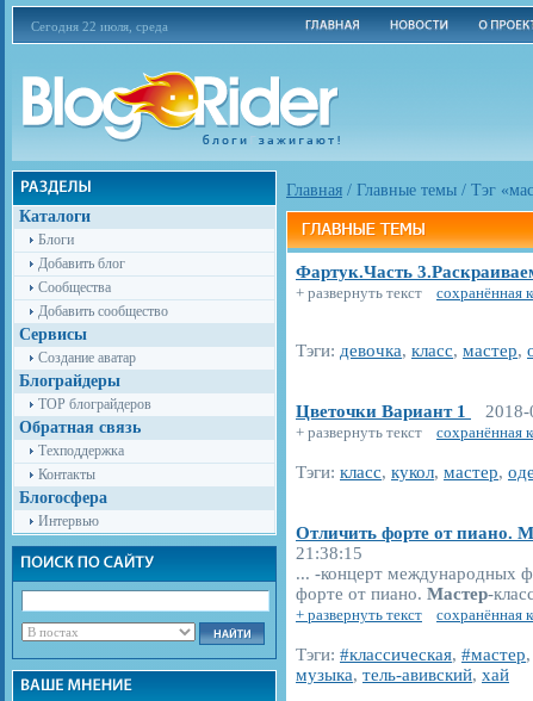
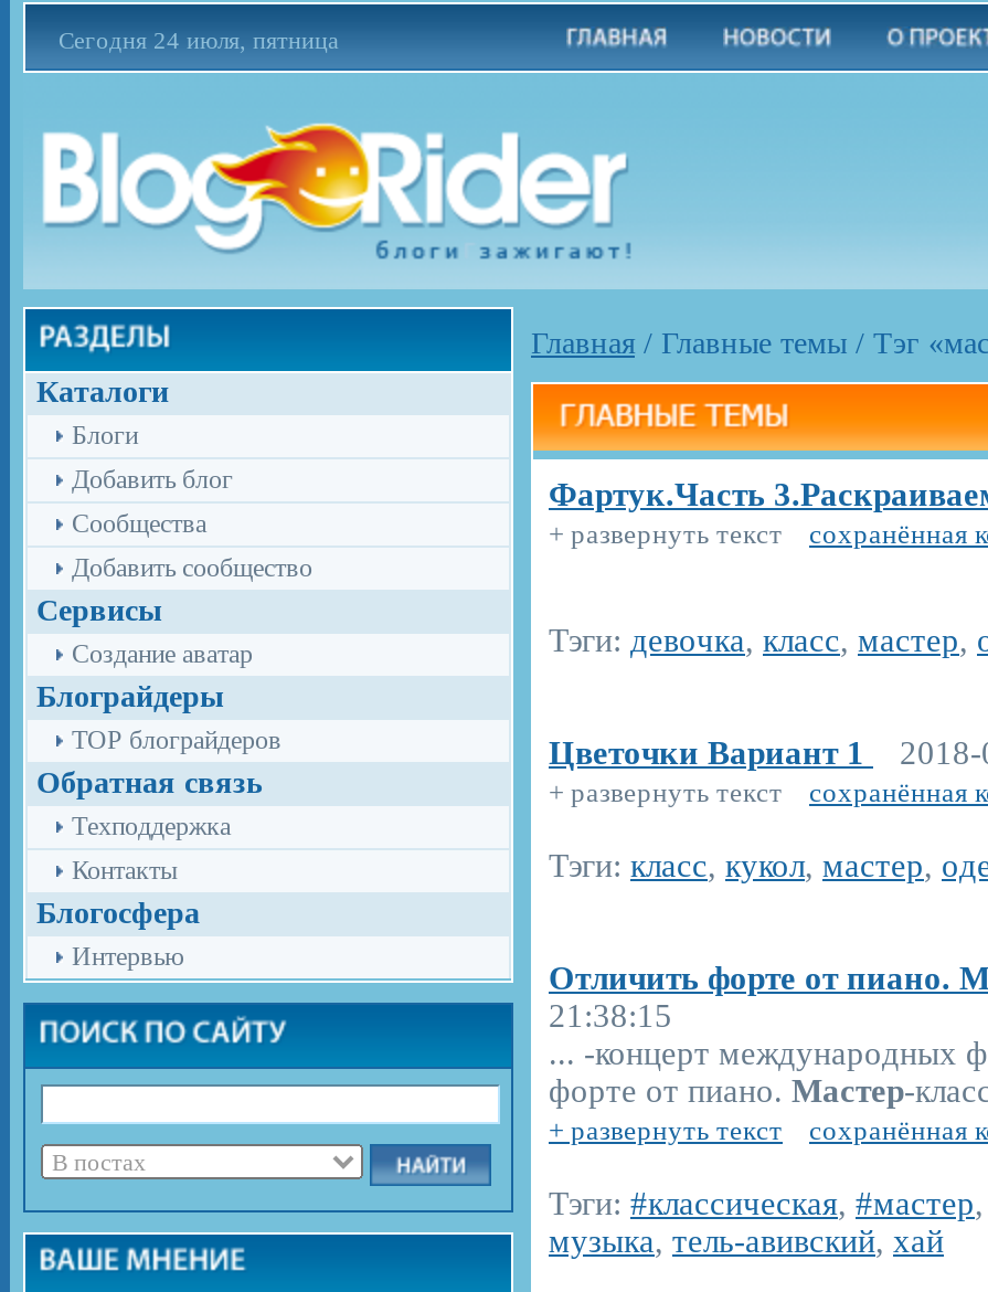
- Сегодня 22 июля, среда
+ Сегодня 24 июля, пятница
